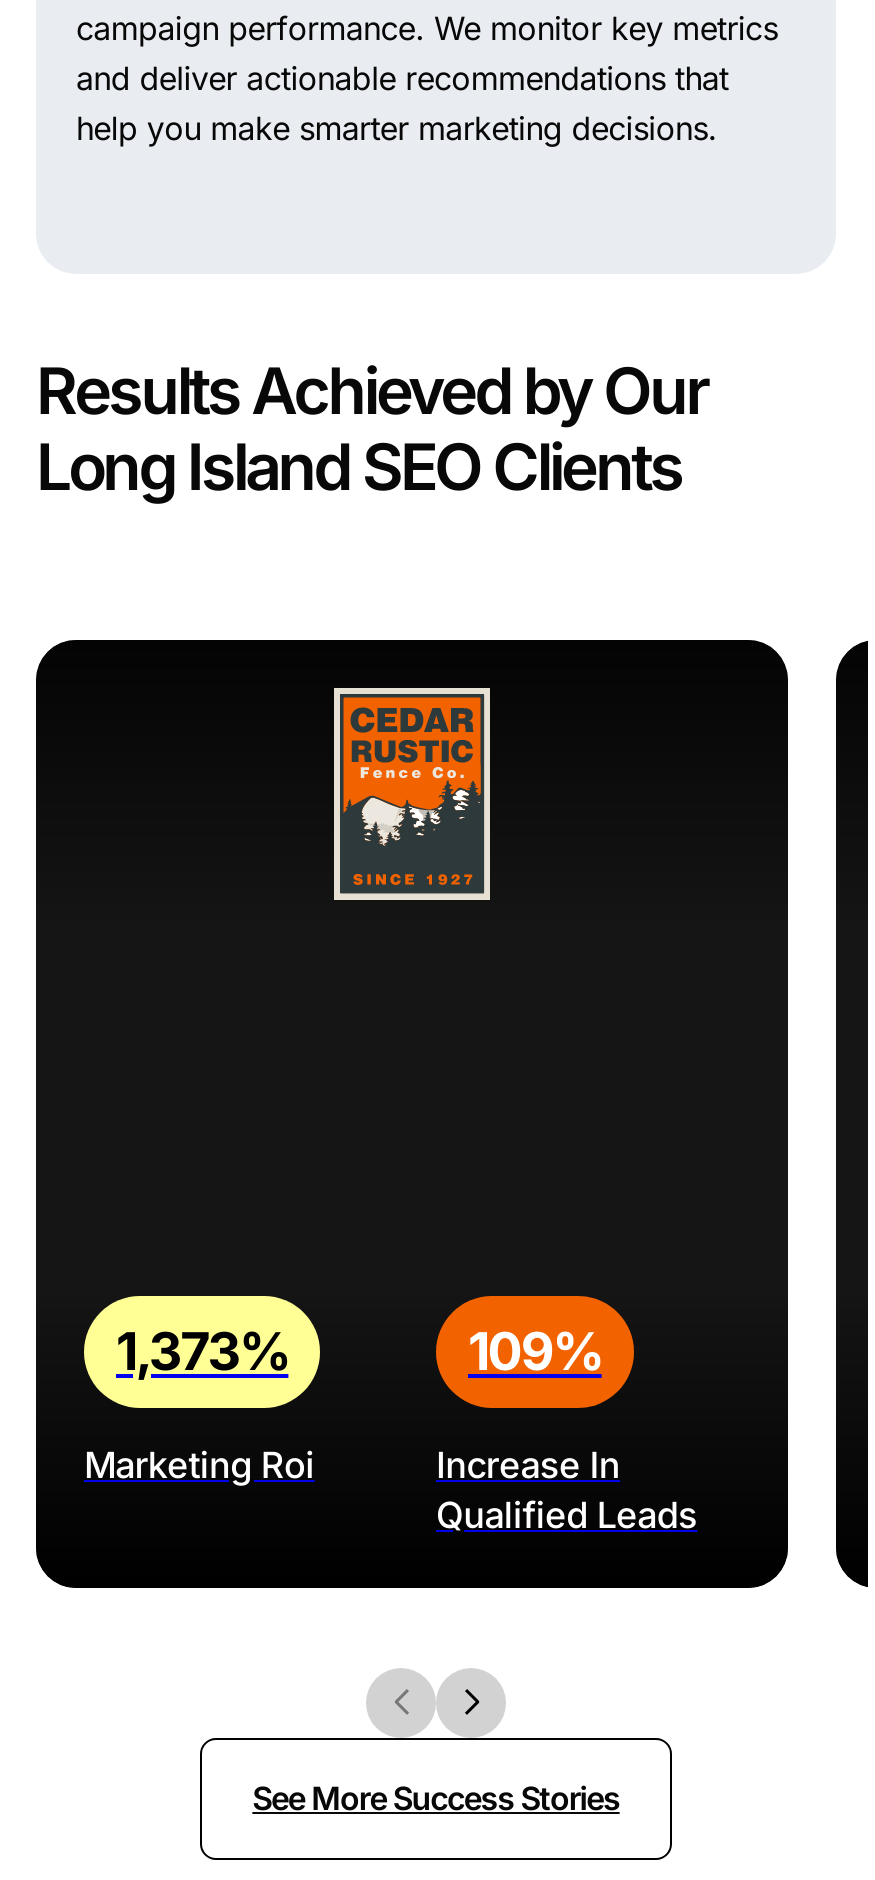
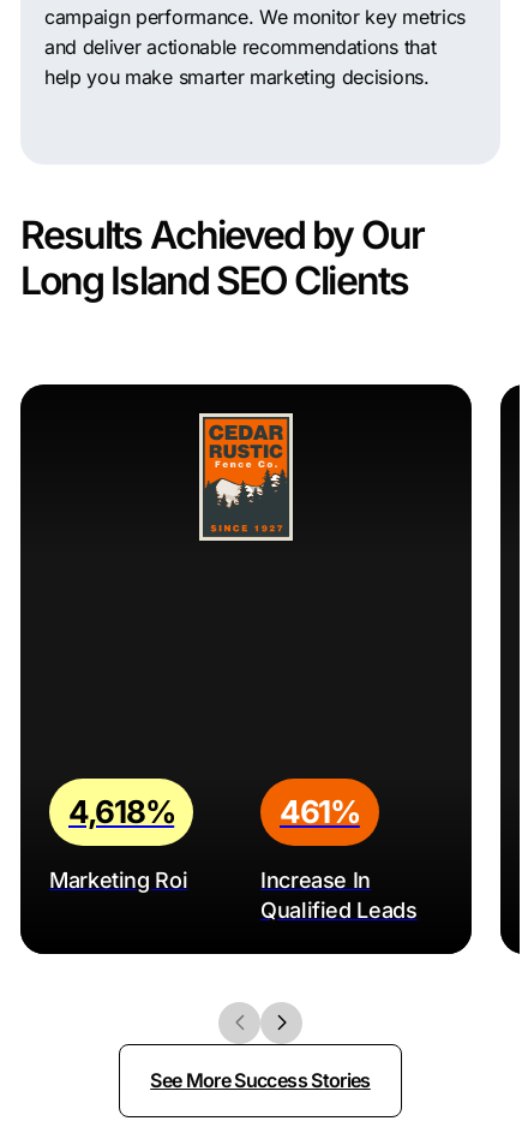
- 1,373%
+ 4,618%

- 109%
+ 461%
